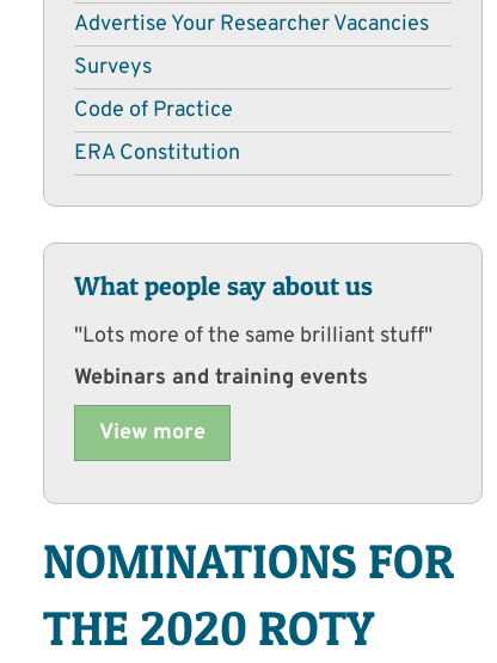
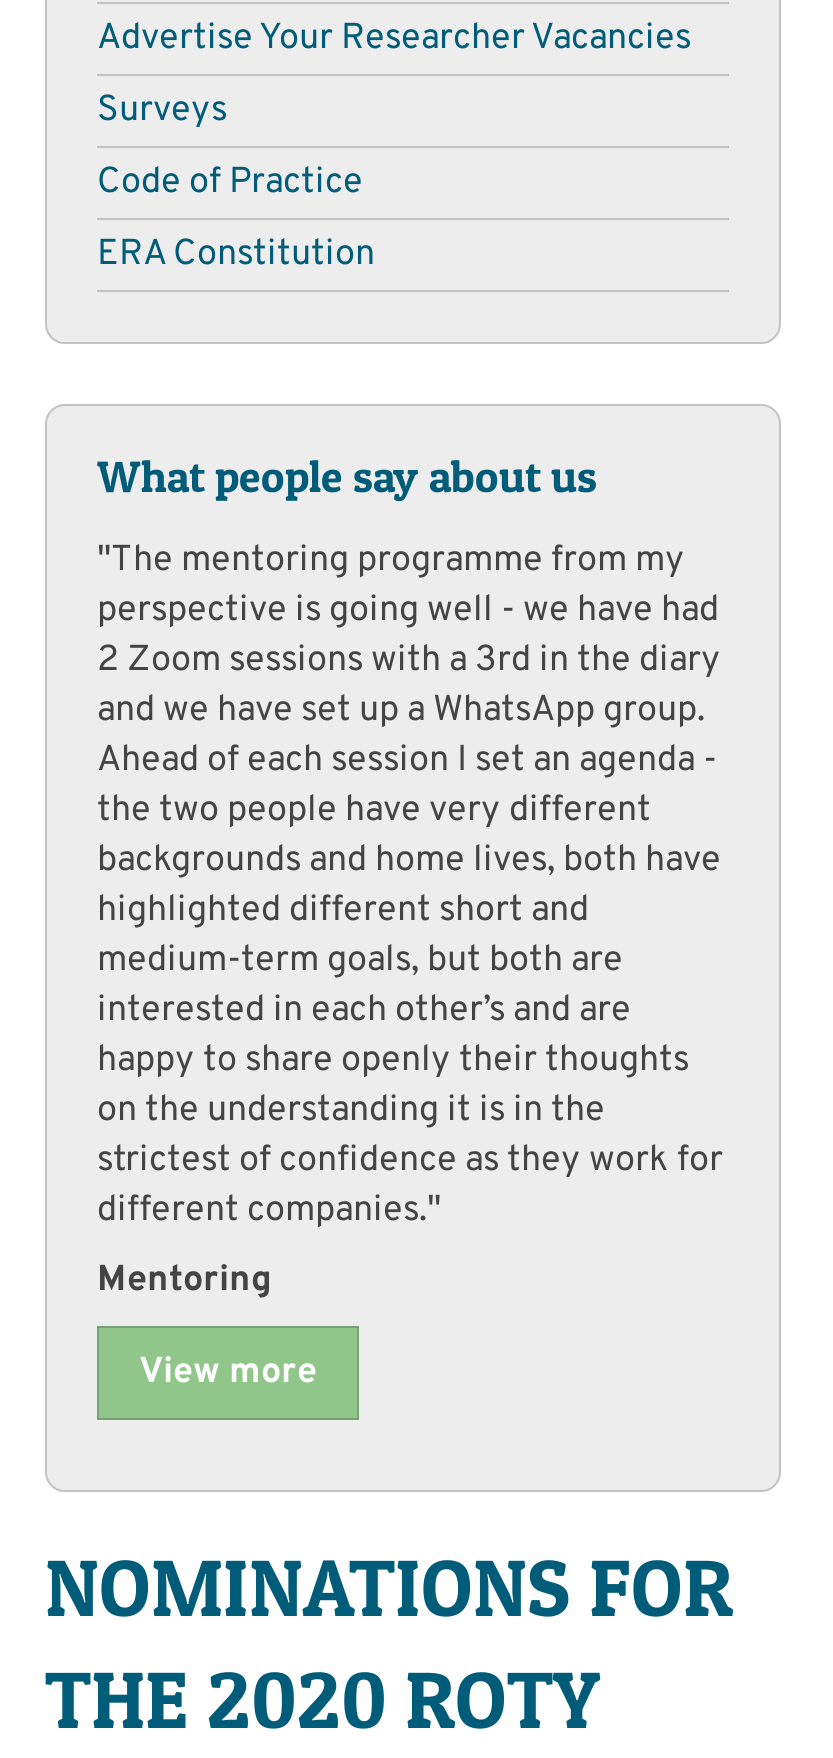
- "Lots more of the same brilliant stuff"
+ "The mentoring programme from my
+ perspective is going well - we have had
+ 2 Zoom sessions with a 3rd in the diary
+ and we have set up a WhatsApp group.
+ Ahead of each session I set an agenda -
+ the two people have very different
+ backgrounds and home lives, both have
+ highlighted different short and
+ medium-term goals, but both are
+ interested in each other’s and are
+ happy to share openly their thoughts
+ on the understanding it is in the
+ strictest of confidence as they work for
+ different companies."

- Webinars and training events
+ Mentoring
